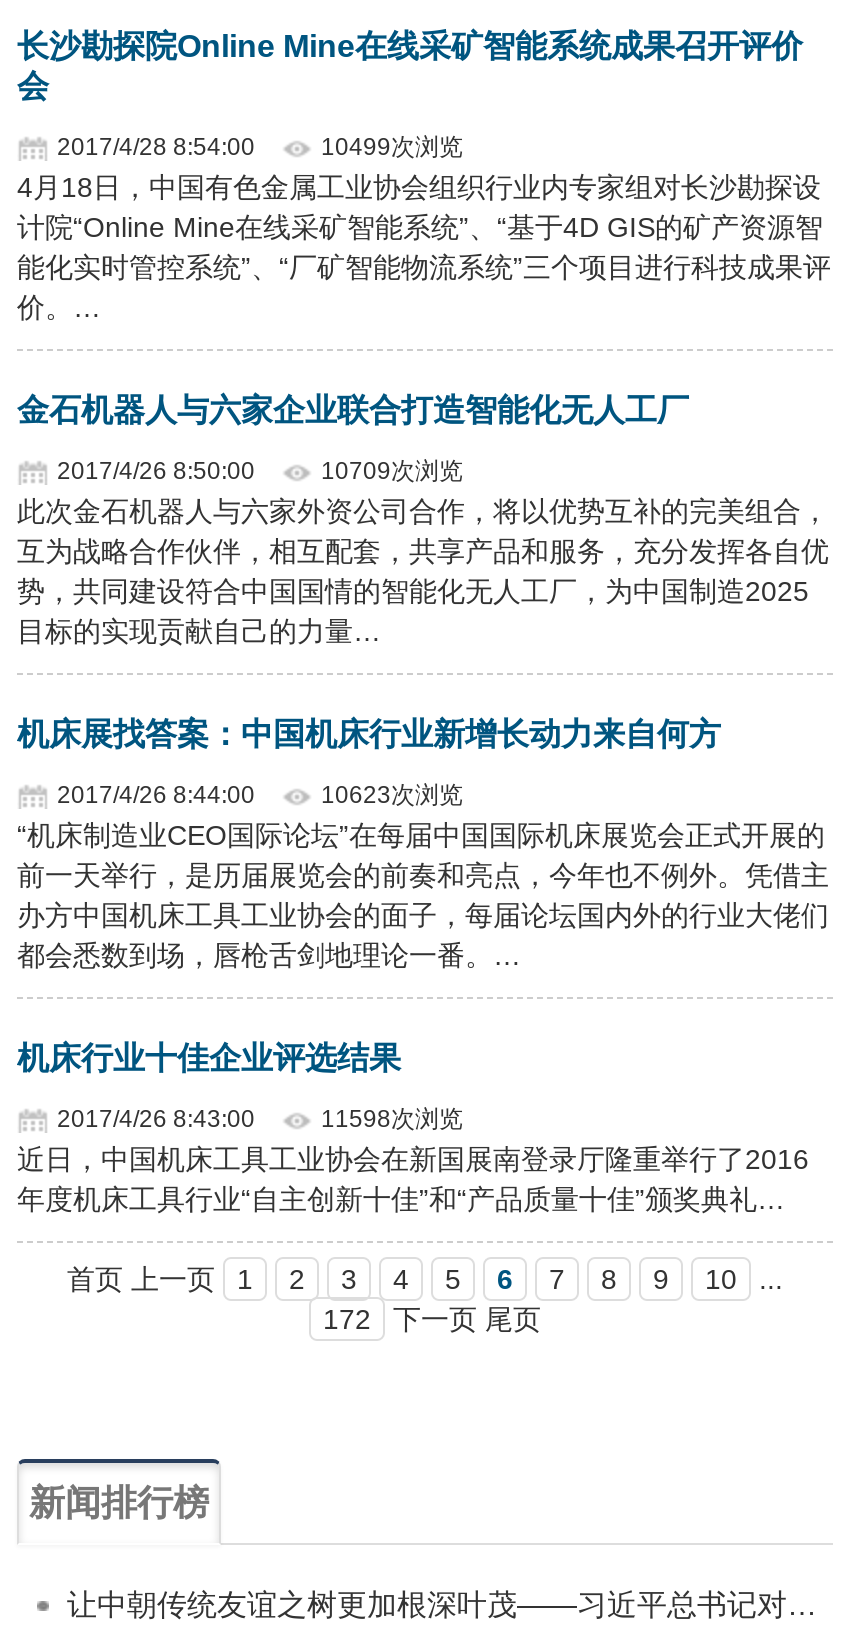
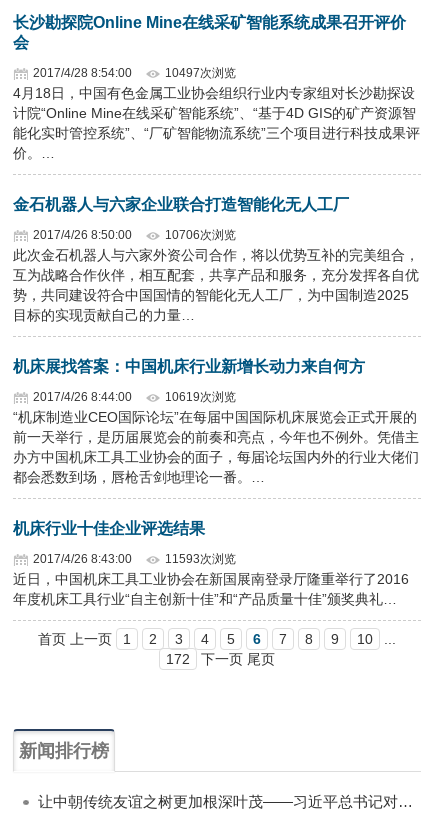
- 10499次浏览
+ 10497次浏览

- 10709次浏览
+ 10706次浏览

- 10623次浏览
+ 10619次浏览

- 11598次浏览
+ 11593次浏览
